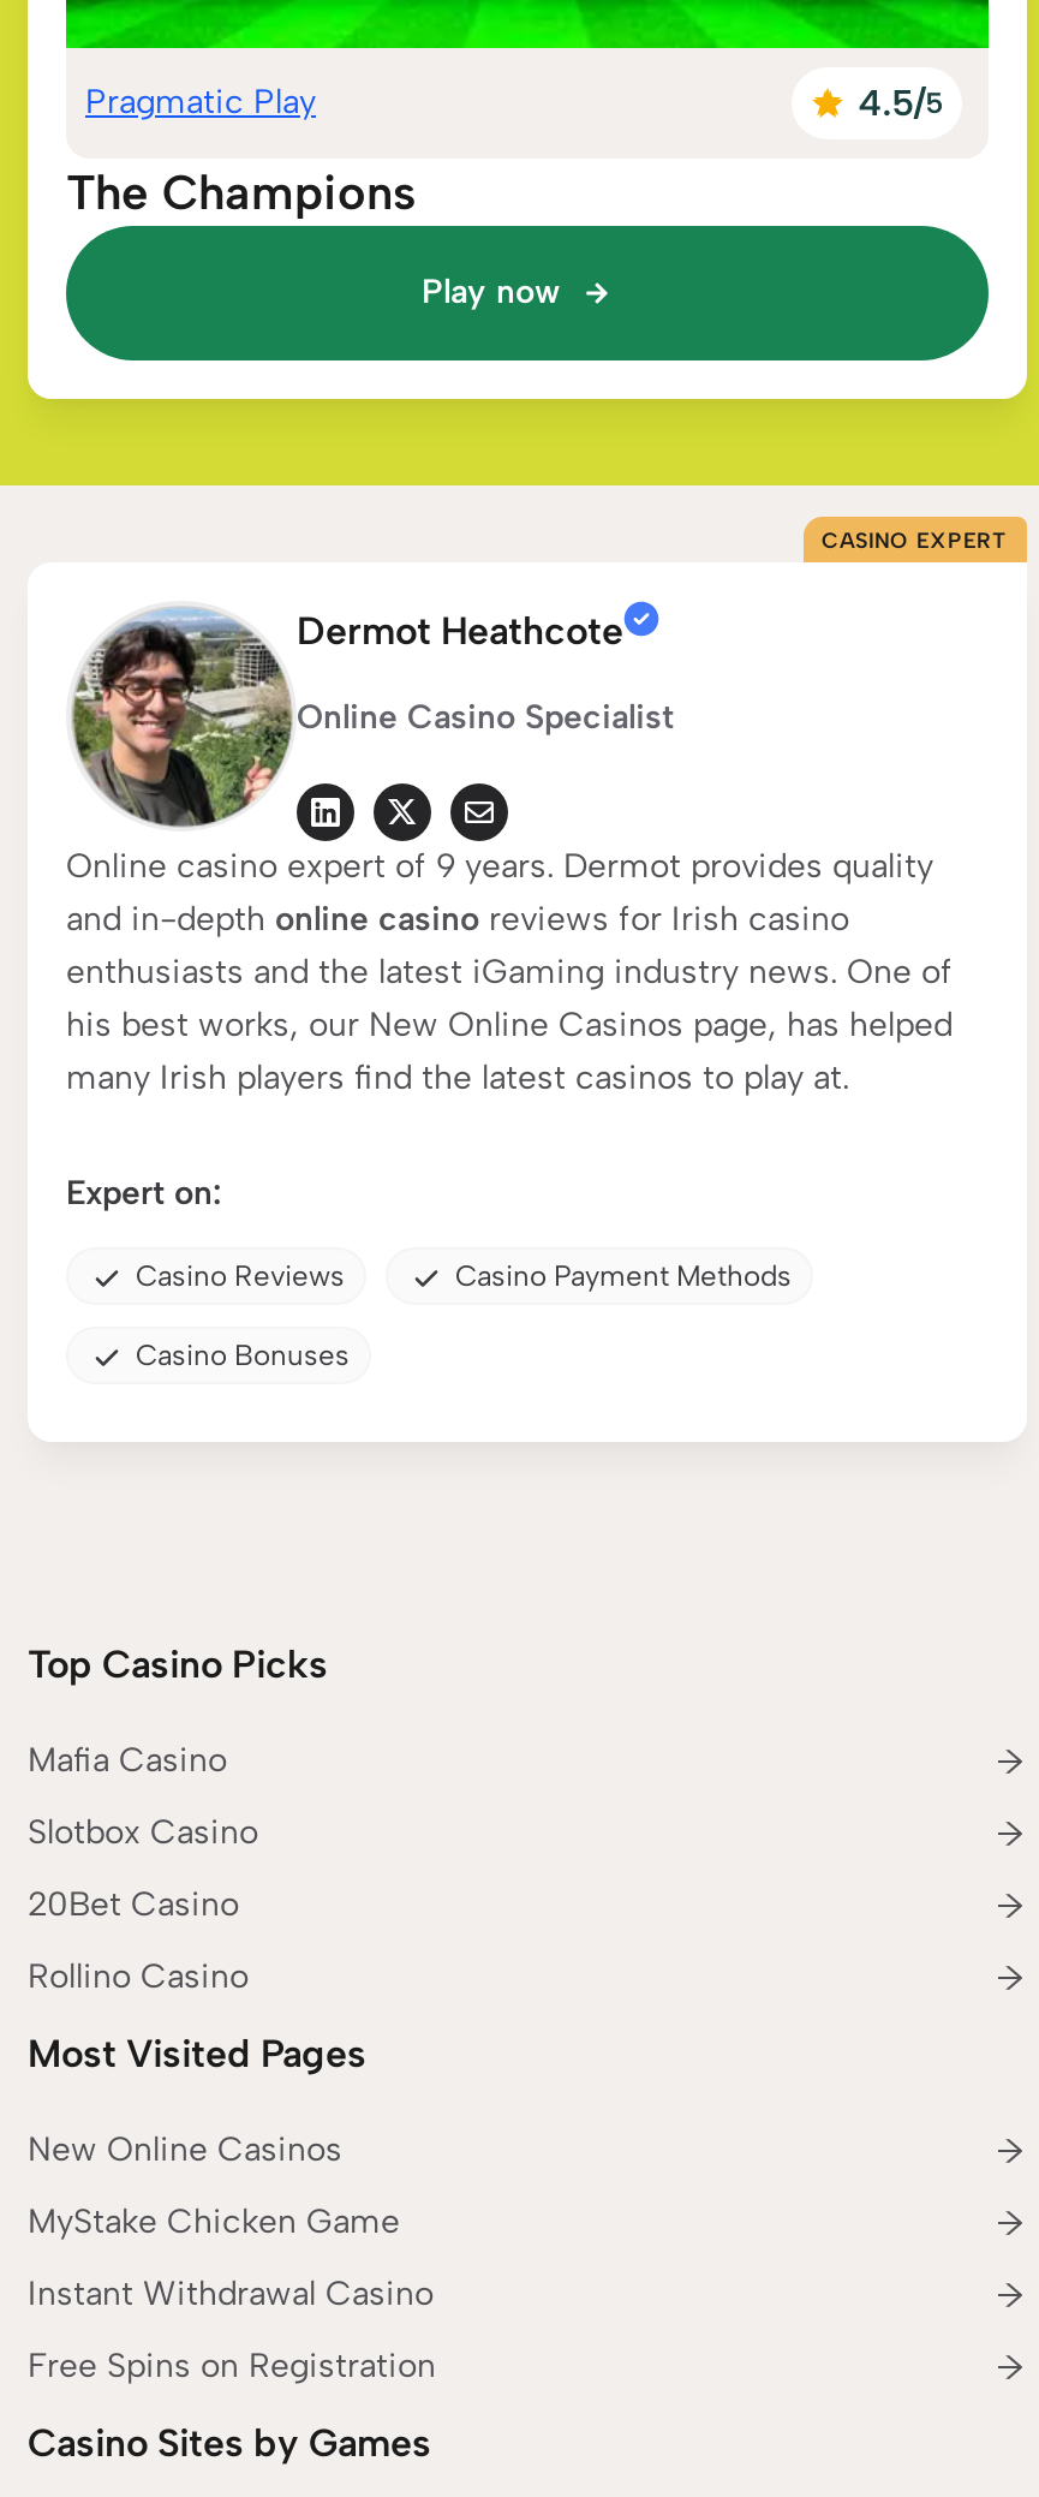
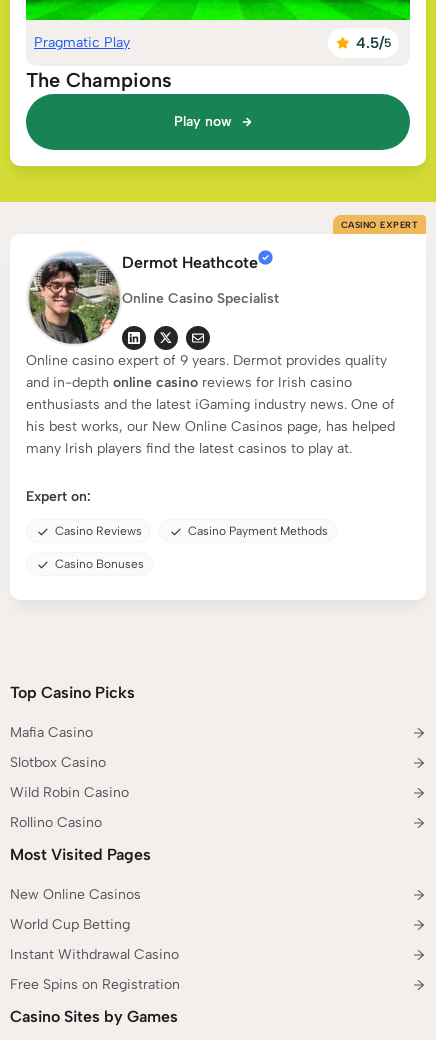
- 20Bet Casino
+ Wild Robin Casino

- MyStake Chicken Game
+ World Cup Betting
